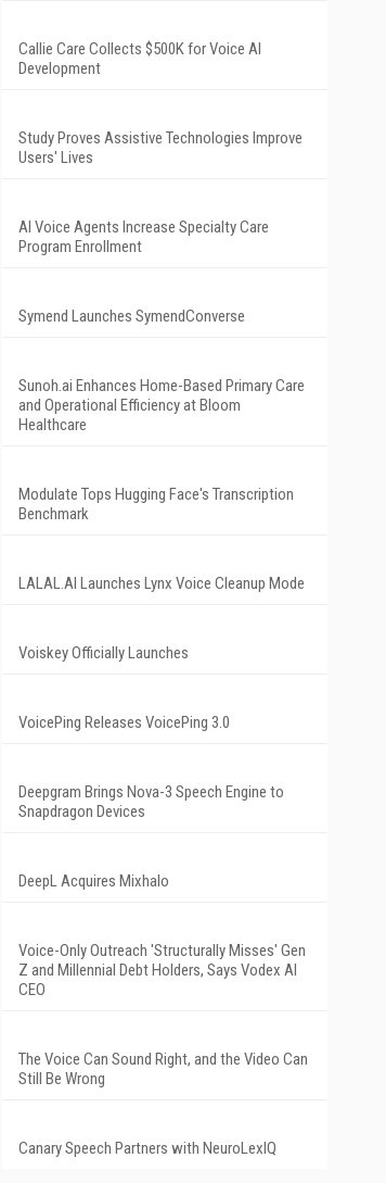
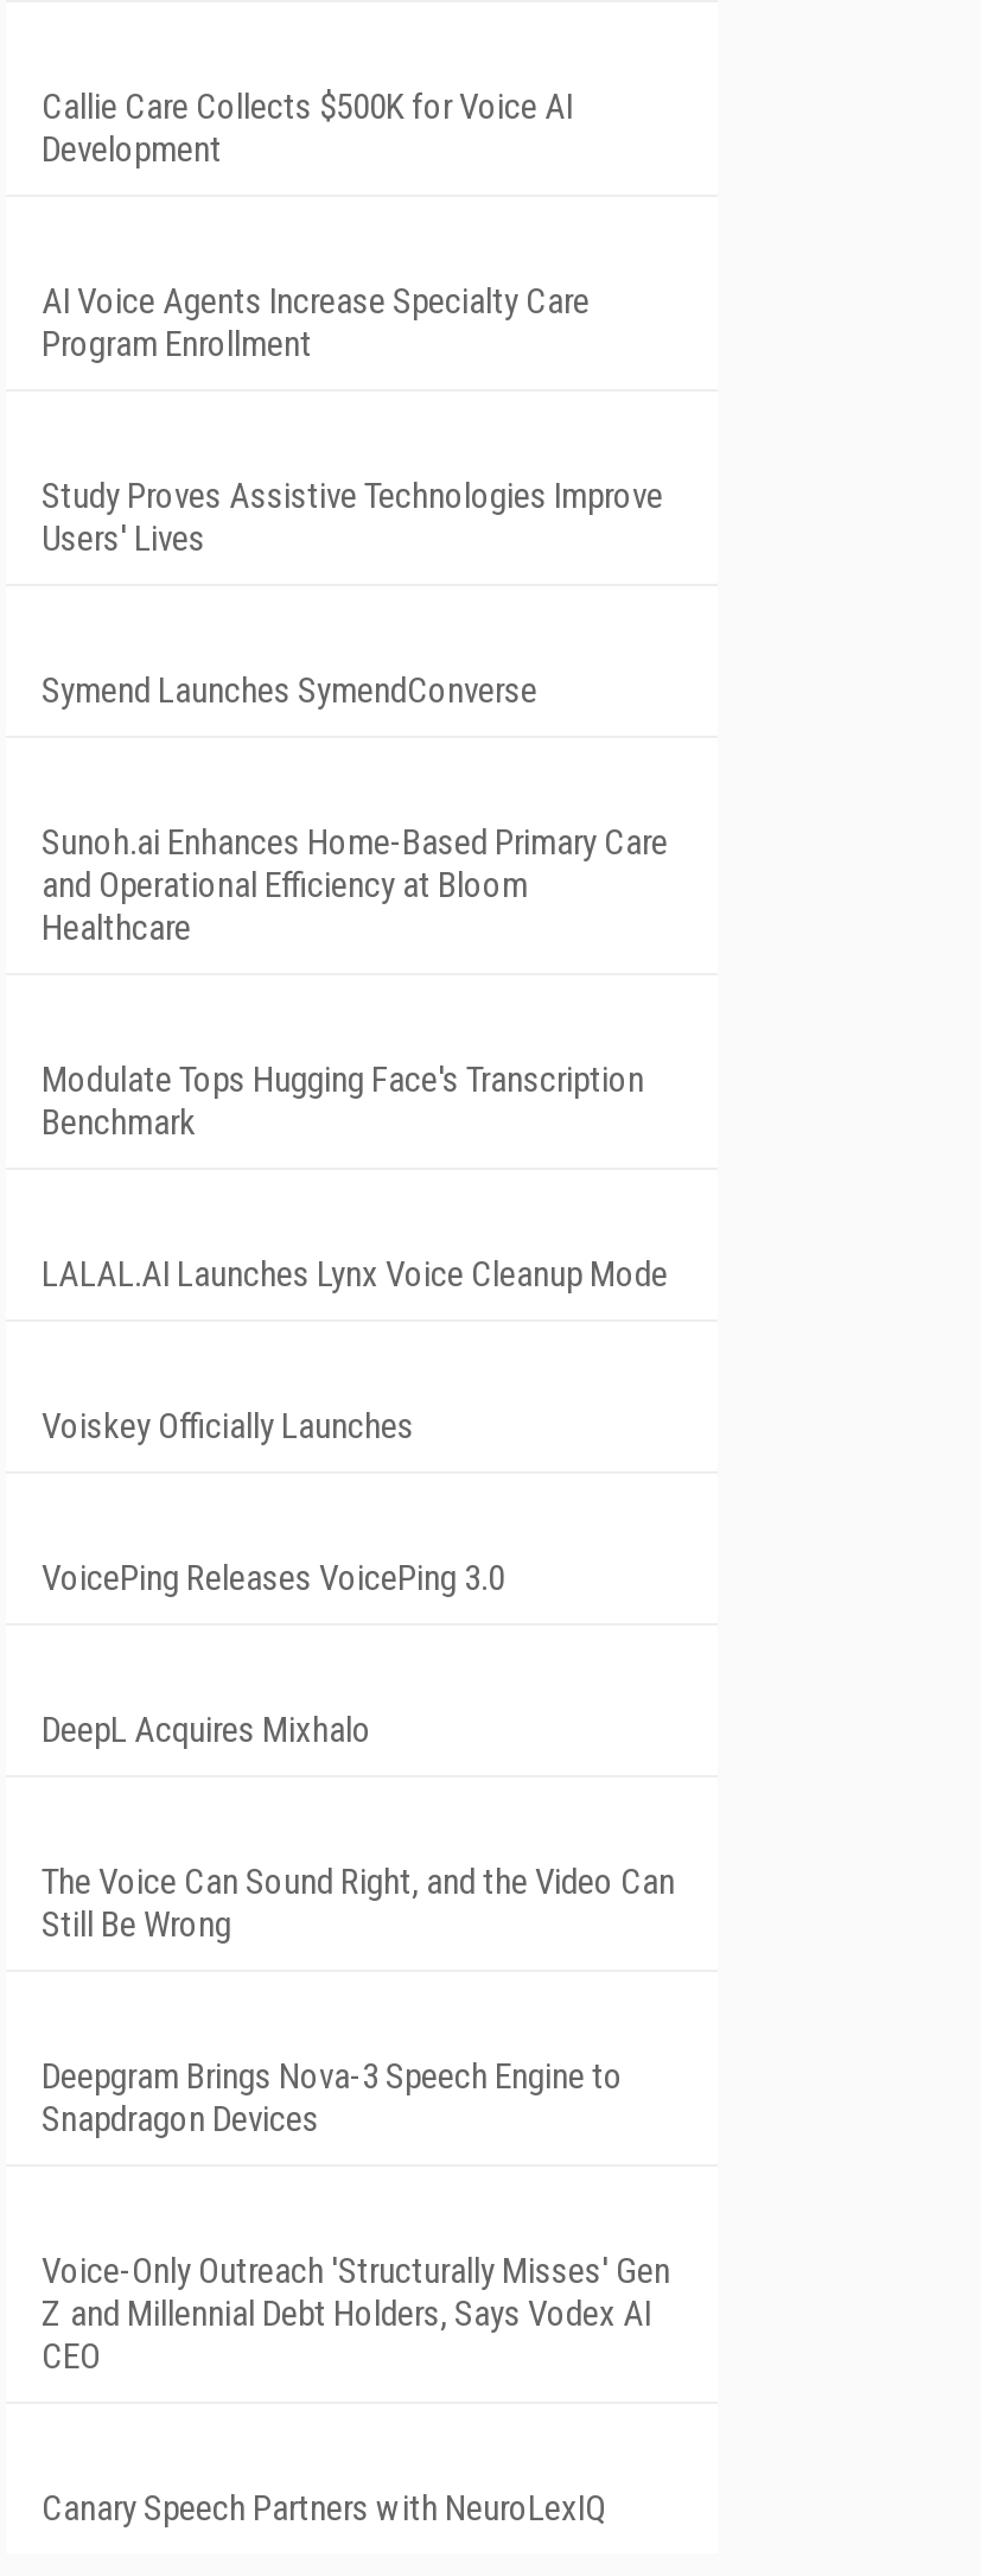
moved down: Study Proves Assistive Technologies Improve | Users' Lives

moved up: AI Voice Agents Increase Specialty Care | Program Enrollment

moved down: Deepgram Brings Nova-3 Speech Engine to | Snapdragon Devices

moved up: DeepL Acquires Mixhalo

moved down: Voice-Only Outreach 'Structurally Misses' Gen | Z and Millennial Debt Holders, Says Vodex AI | CEO

moved up: The Voice Can Sound Right, and the Video Can | Still Be Wrong
